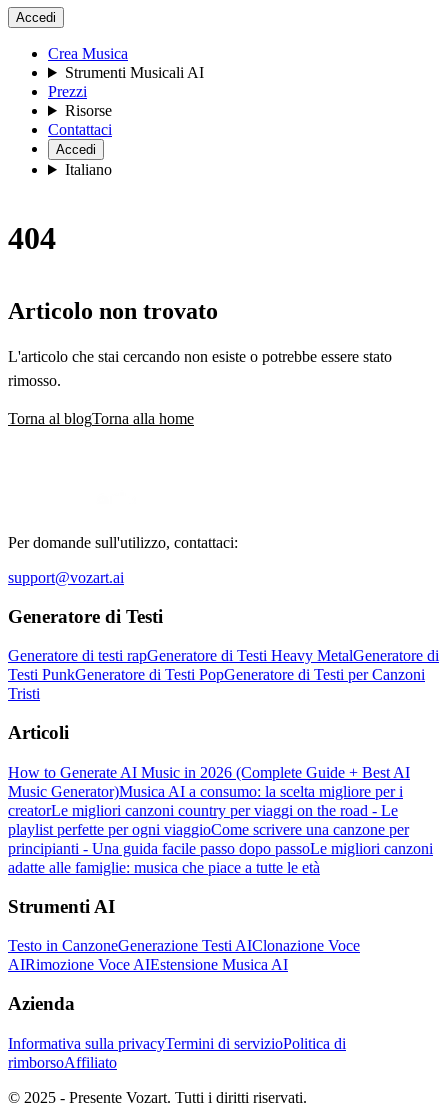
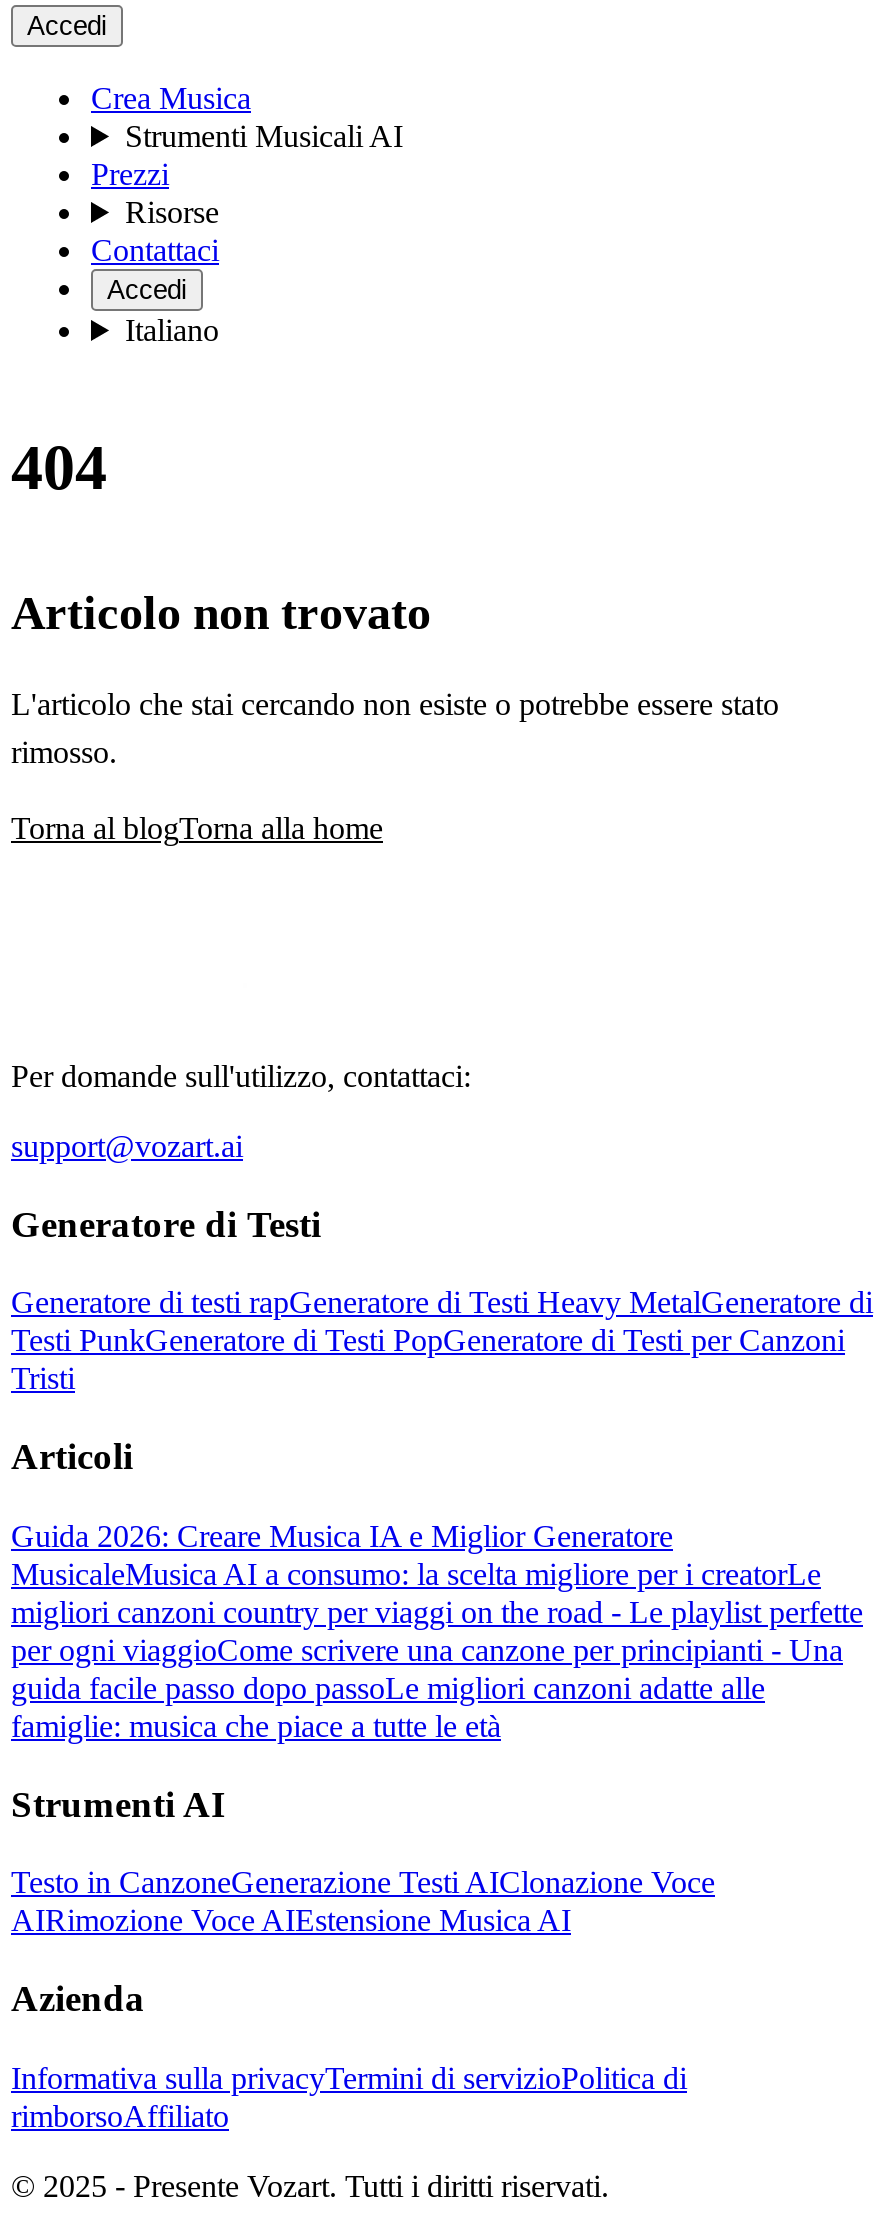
- How to Generate AI Music in 2026 (Complete Guide + Best AI
- Music Generator)Musica AI a consumo: la scelta migliore per i
- creatorLe migliori canzoni country per viaggi on the road - Le
- playlist perfette per ogni viaggioCome scrivere una canzone per
- principianti - Una guida facile passo dopo passoLe migliori canzoni
- adatte alle famiglie: musica che piace a tutte le età
+ Guida 2026: Creare Musica IA e Miglior Generatore
+ MusicaleMusica AI a consumo: la scelta migliore per i creatorLe
+ migliori canzoni country per viaggi on the road - Le playlist perfette
+ per ogni viaggioCome scrivere una canzone per principianti - Una
+ guida facile passo dopo passoLe migliori canzoni adatte alle
+ famiglie: musica che piace a tutte le età
